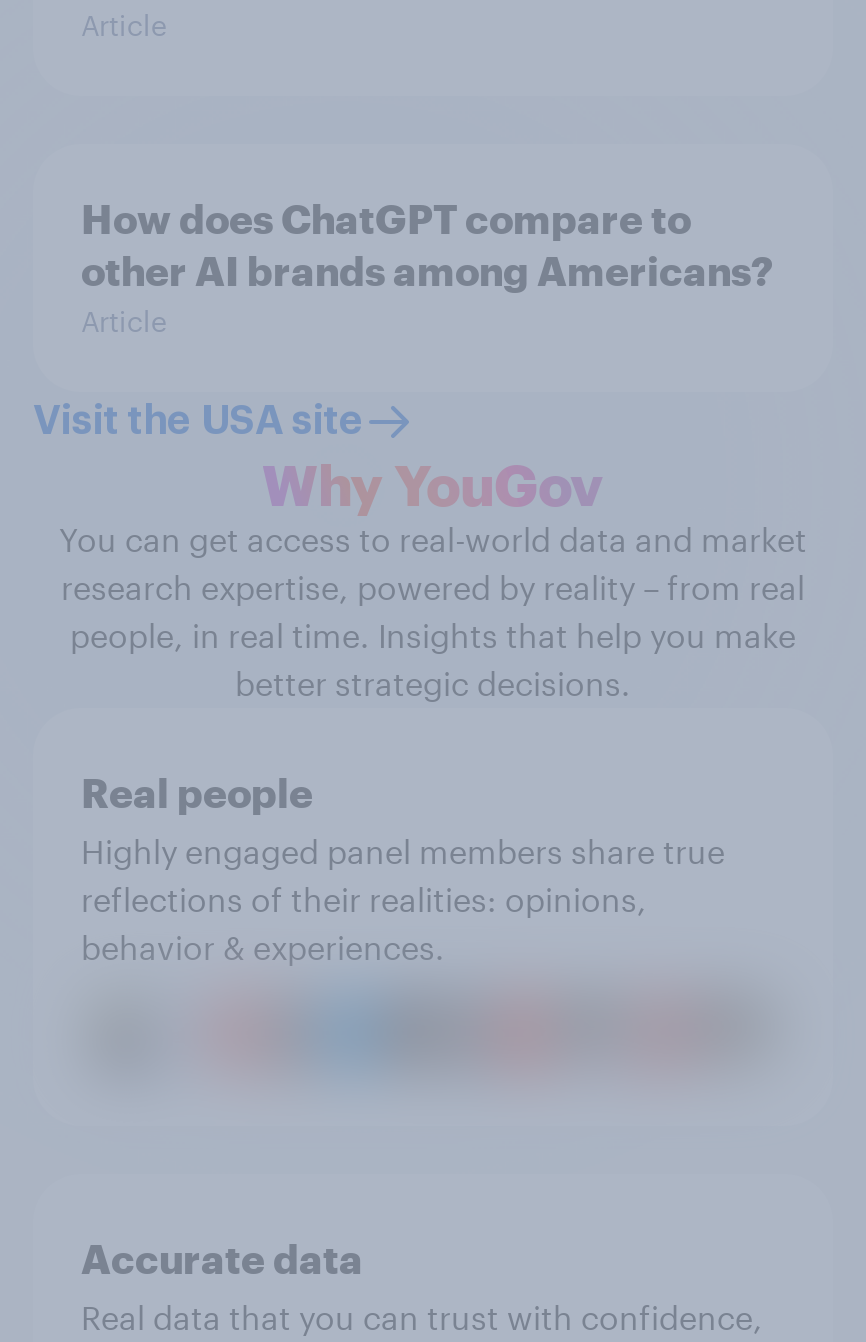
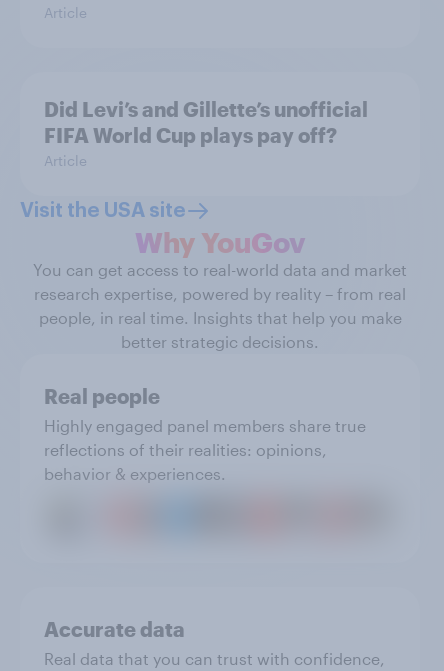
- How does ChatGPT compare to
- other AI brands among Americans?
+ Did Levi’s and Gillette’s unofficial
+ FIFA World Cup plays pay off?
